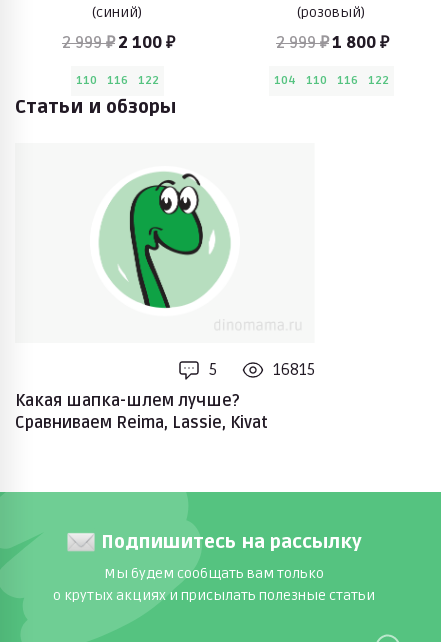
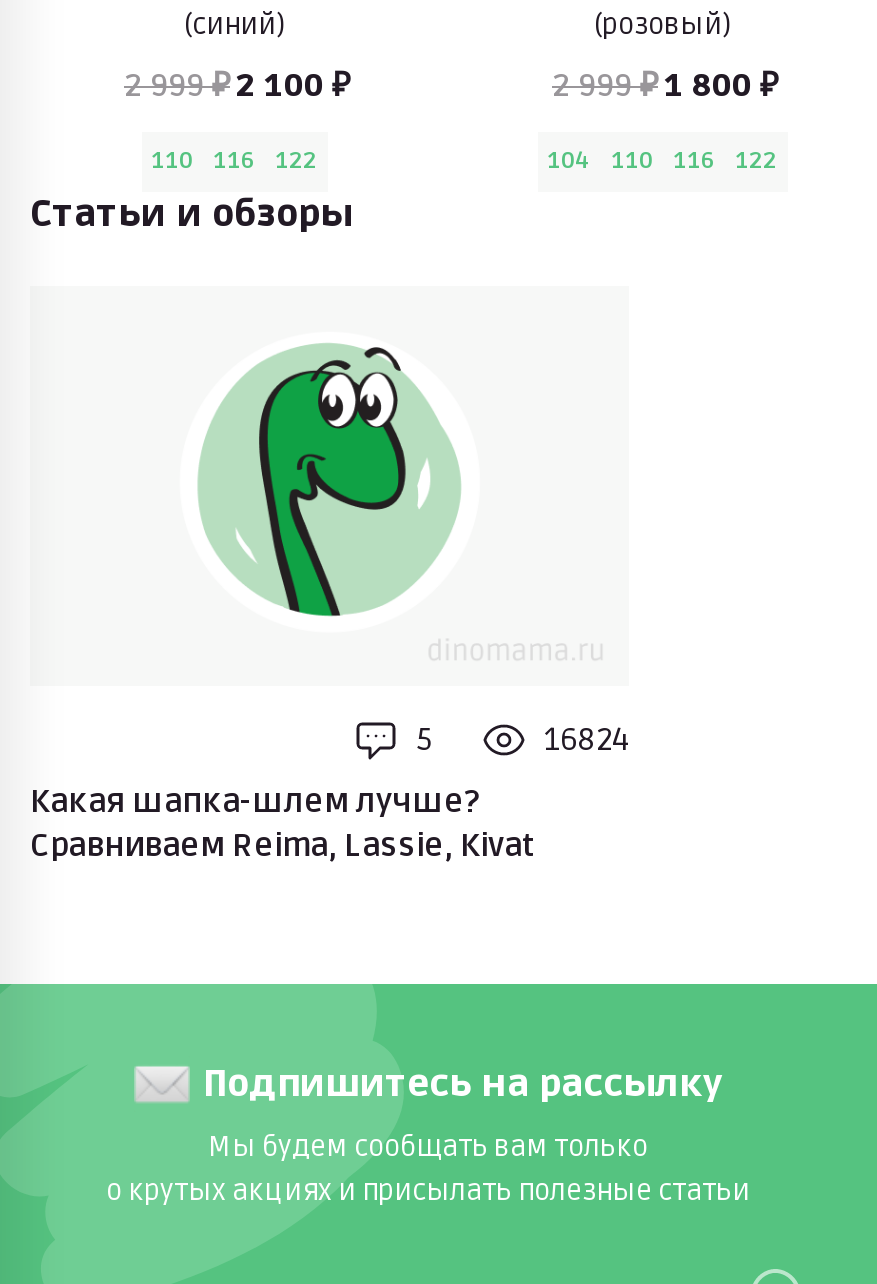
- 16815
+ 16824
